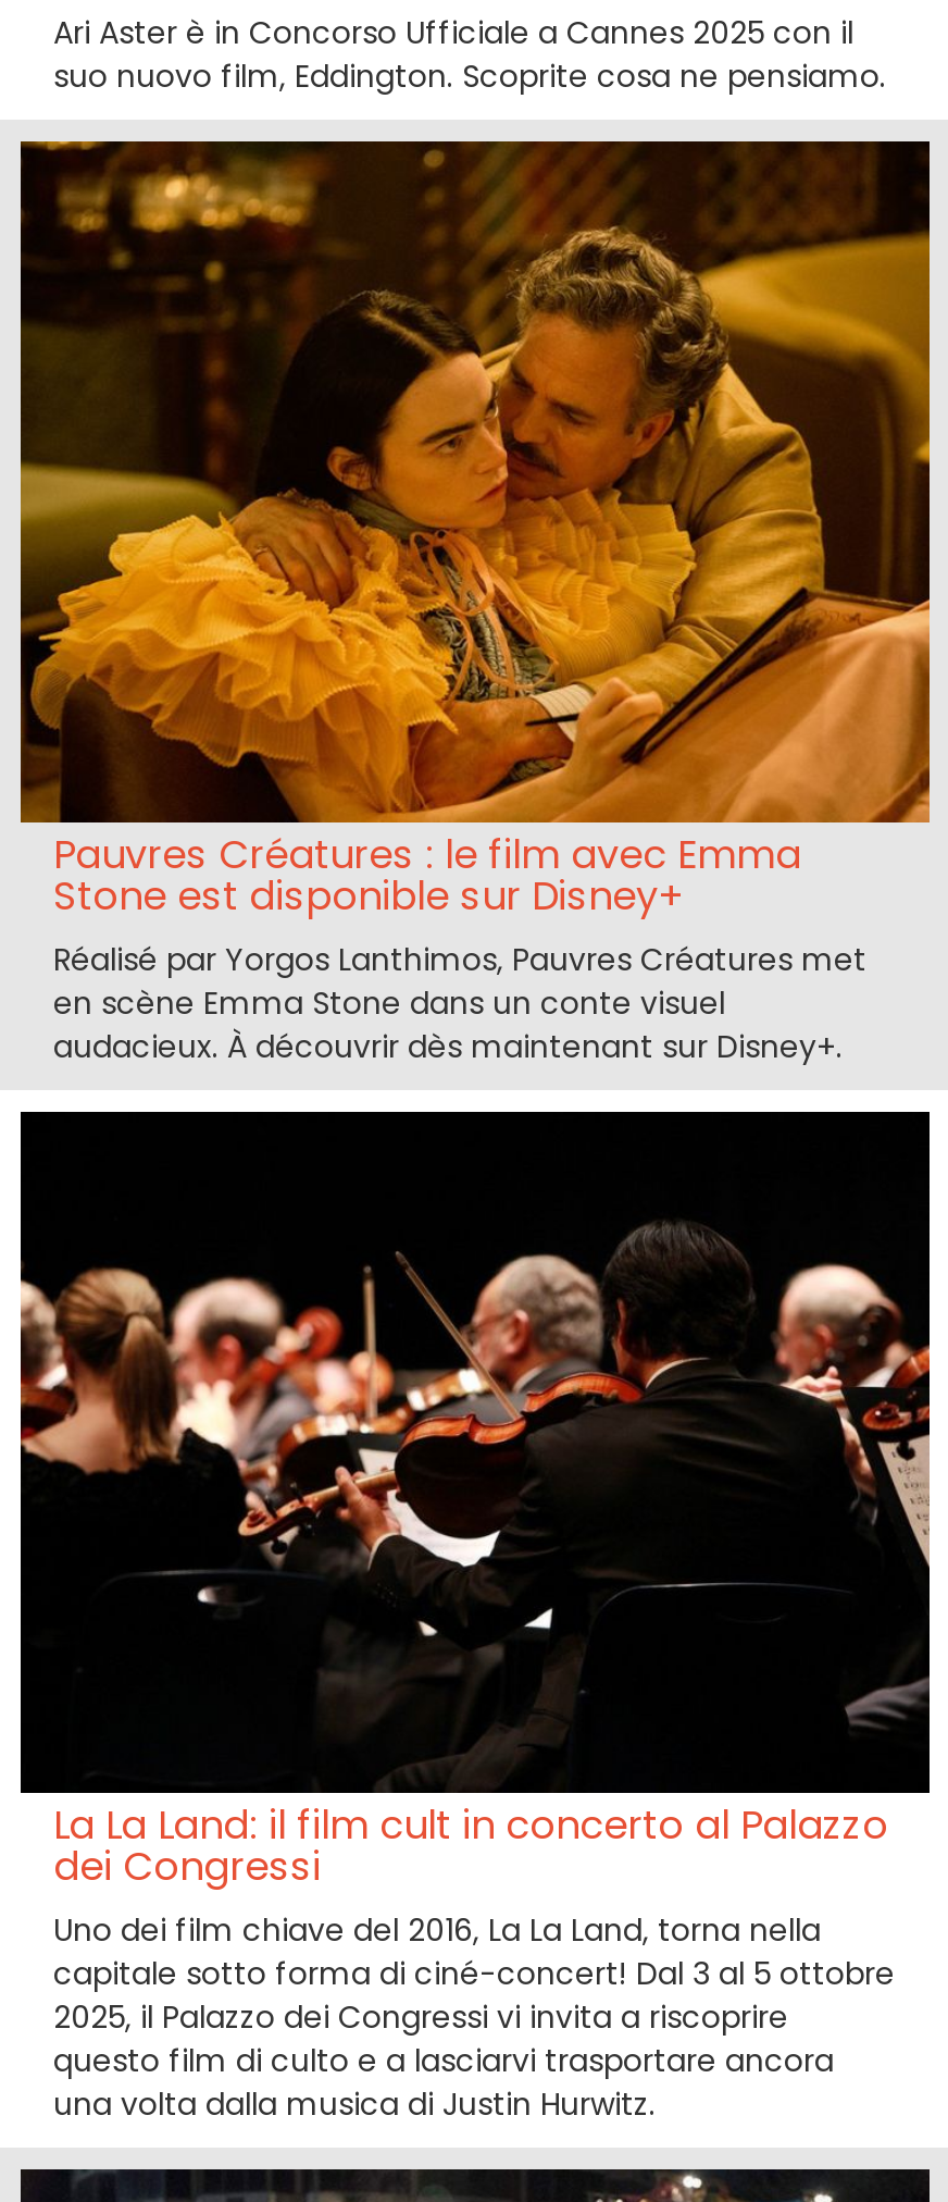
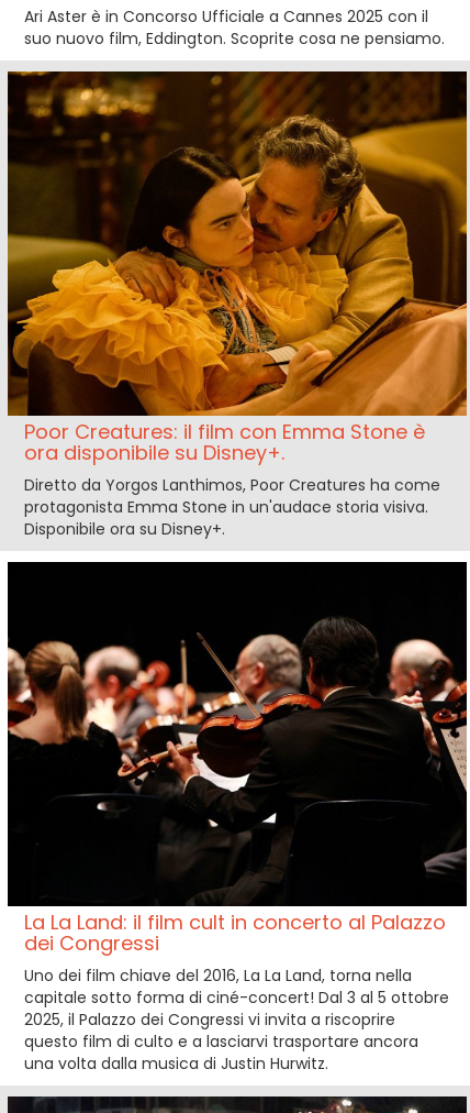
- Pauvres Créatures : le film avec Emma
- Stone est disponible sur Disney+
- Réalisé par Yorgos Lanthimos, Pauvres Créatures met
- en scène Emma Stone dans un conte visuel
- audacieux. À découvrir dès maintenant sur Disney+.
+ Poor Creatures: il film con Emma Stone è
+ ora disponibile su Disney+.
+ Diretto da Yorgos Lanthimos, Poor Creatures ha come
+ protagonista Emma Stone in un'audace storia visiva.
+ Disponibile ora su Disney+.
